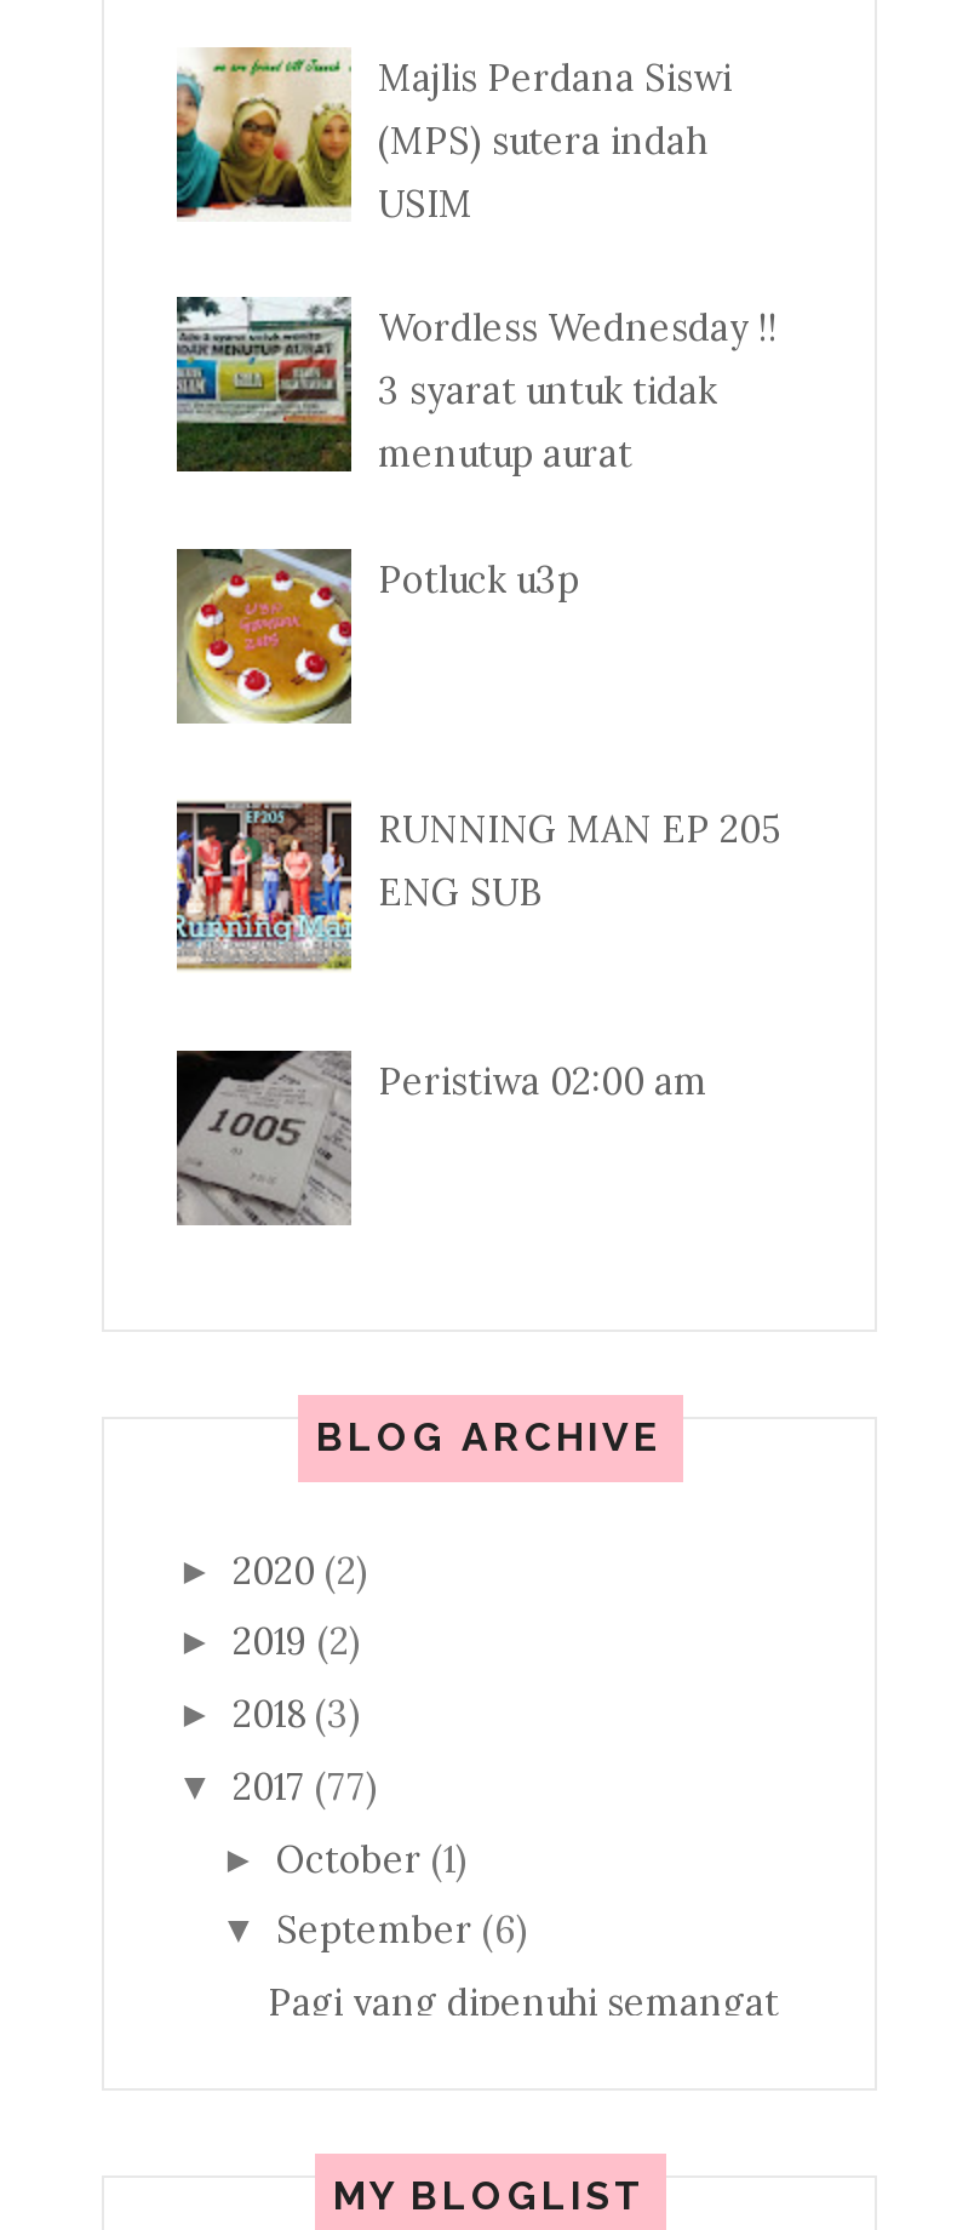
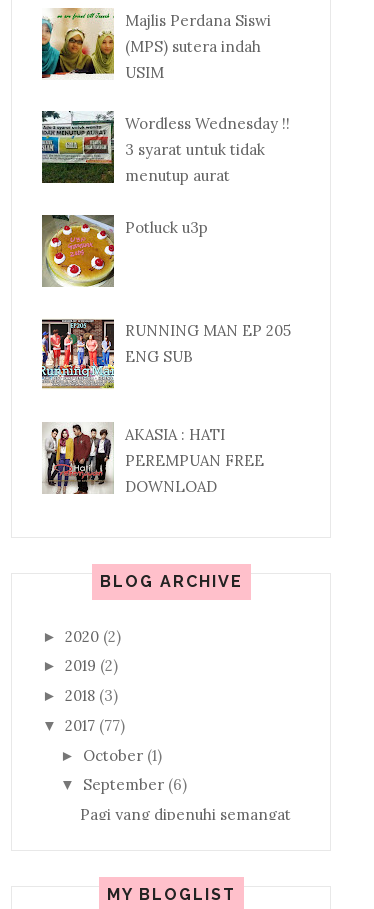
- [image]
- Peristiwa 02:00 am
+ [image]
+ AKASIA : HATI
+ PEREMPUAN FREE
+ DOWNLOAD
